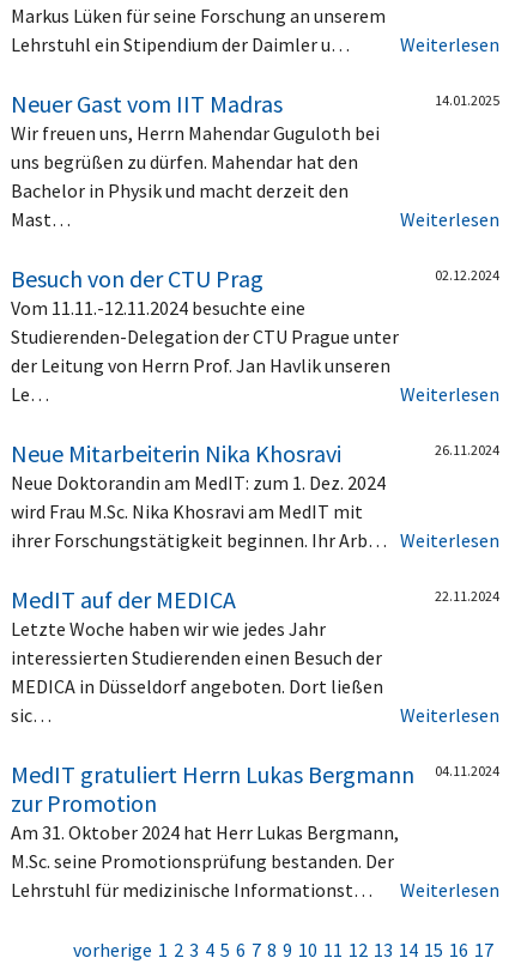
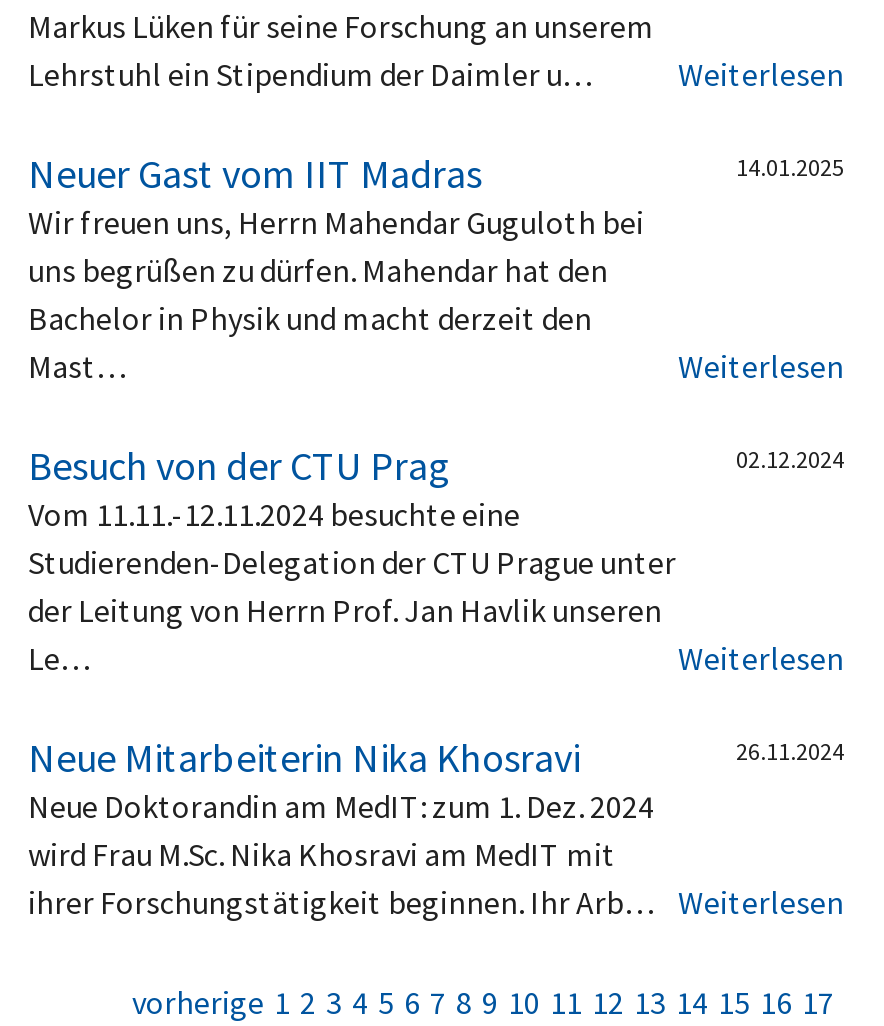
- MedIT auf der MEDICA
- 22.11.2024
- Letzte Woche haben wir wie jedes Jahr
- interessierten Studierenden einen Besuch der
- MEDICA in Düsseldorf angeboten. Dort ließen
- sic…
- Weiterlesen
- MedIT gratuliert Herrn Lukas Bergmann
- zur Promotion

- 04.11.2024
- Am 31. Oktober 2024 hat Herr Lukas Bergmann,
- M.Sc. seine Promotionsprüfung bestanden. Der
- Lehrstuhl für medizinische Informationst…
- Weiterlesen
